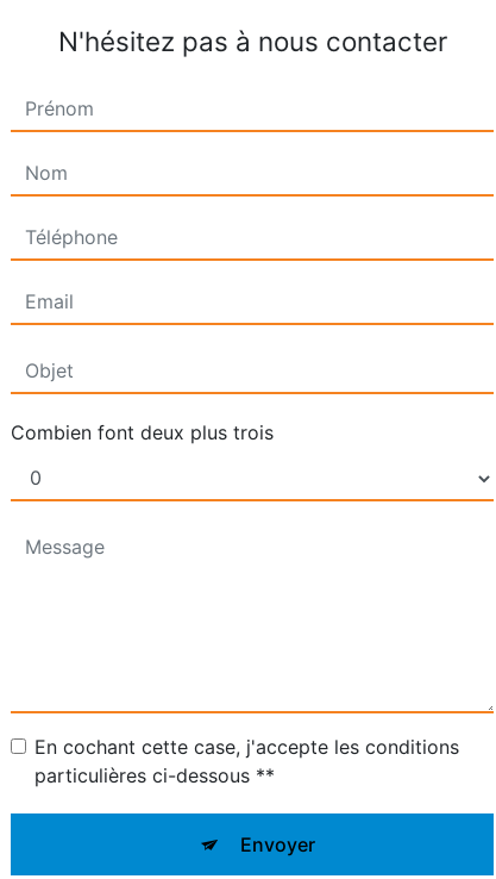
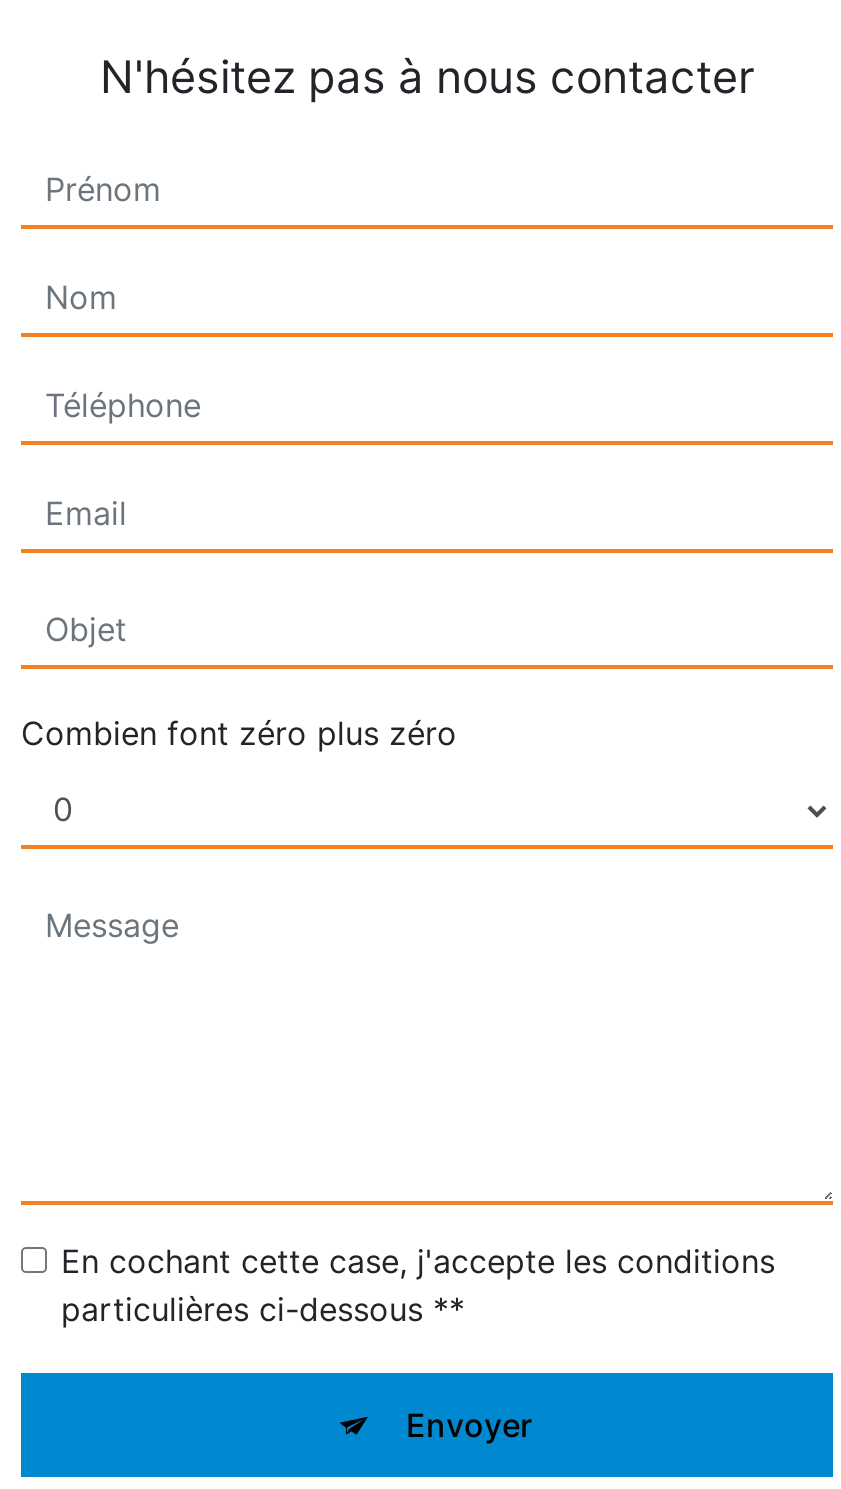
- Combien font deux plus trois
+ Combien font zéro plus zéro
